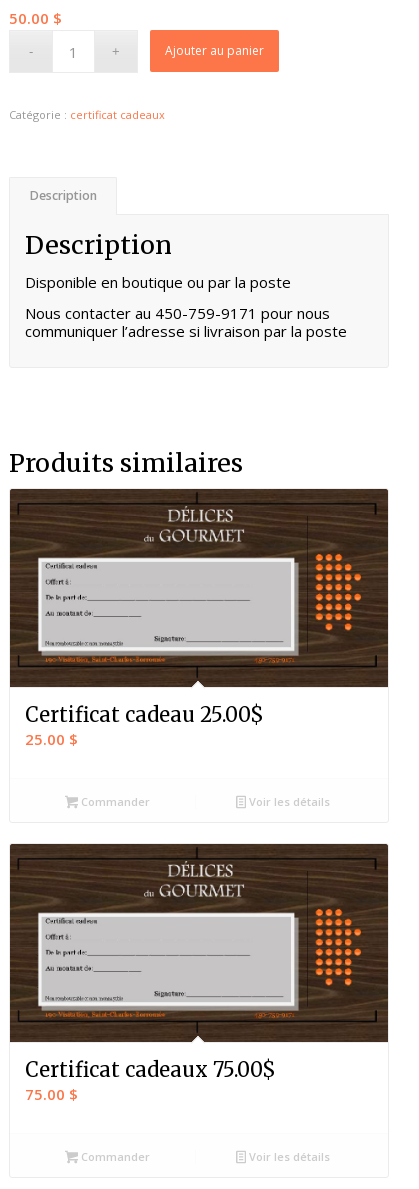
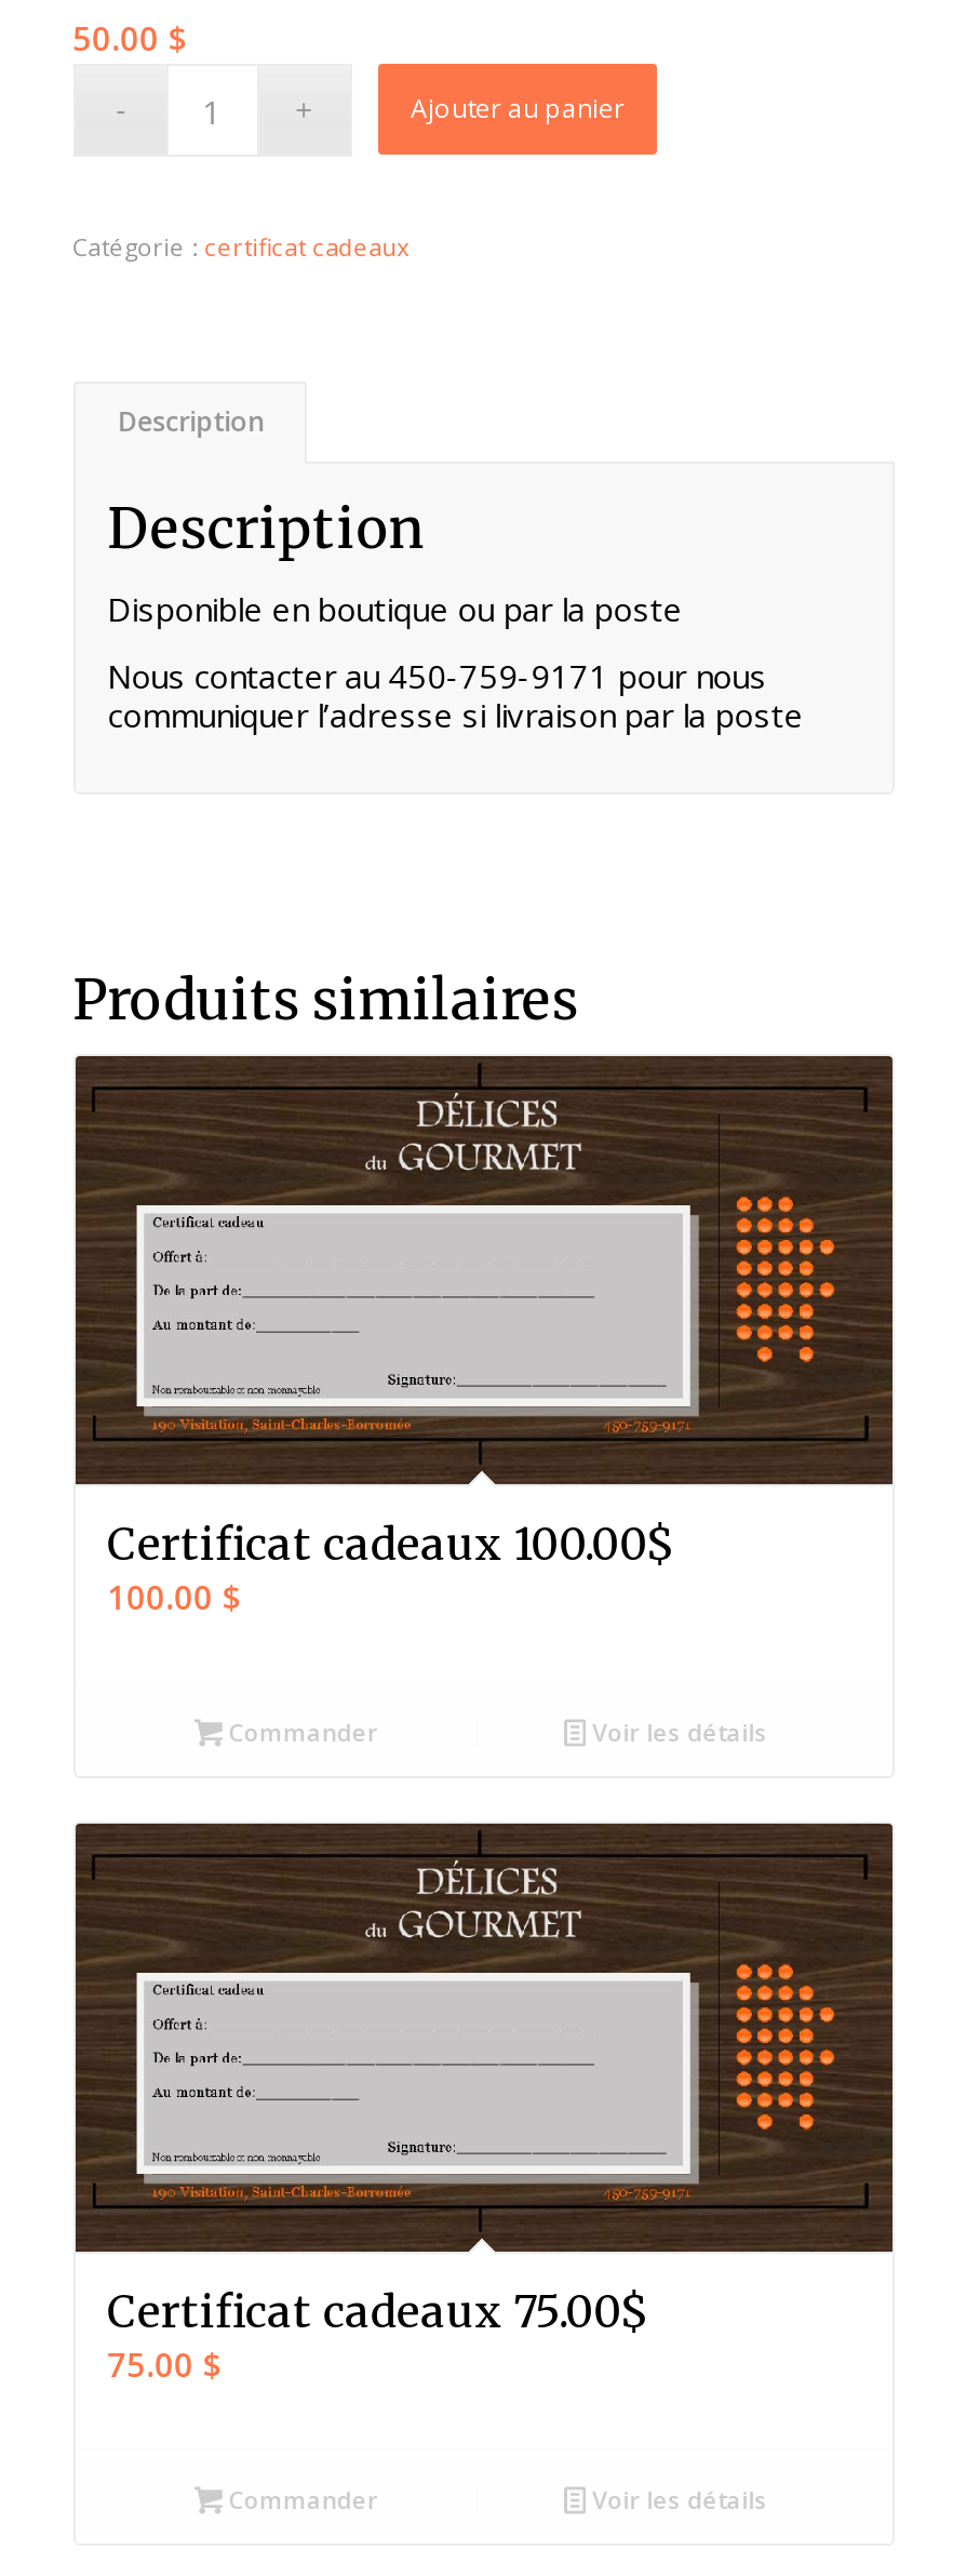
- Certificat cadeau 25.00$
+ Certificat cadeaux 100.00$

- 25.00 $
+ 100.00 $
